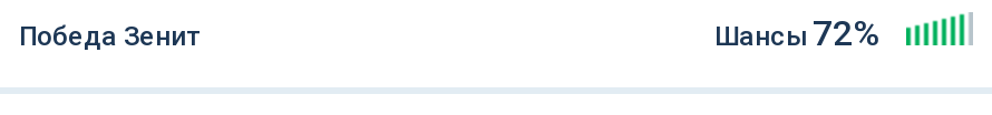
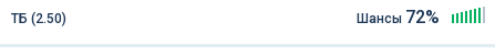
- Победа Зенит
+ ТБ (2.50)
